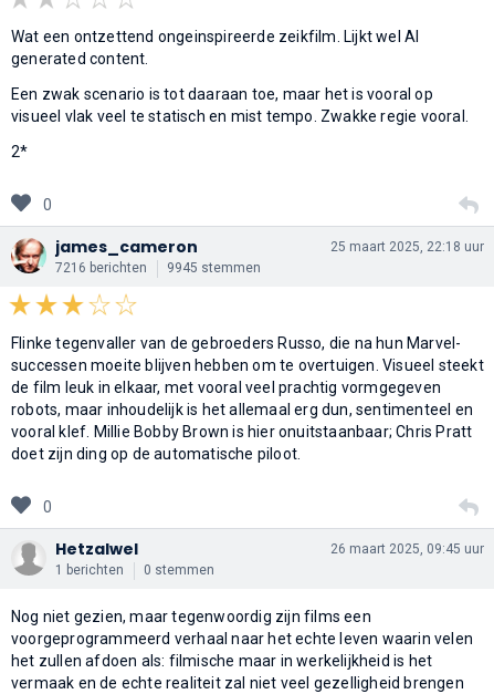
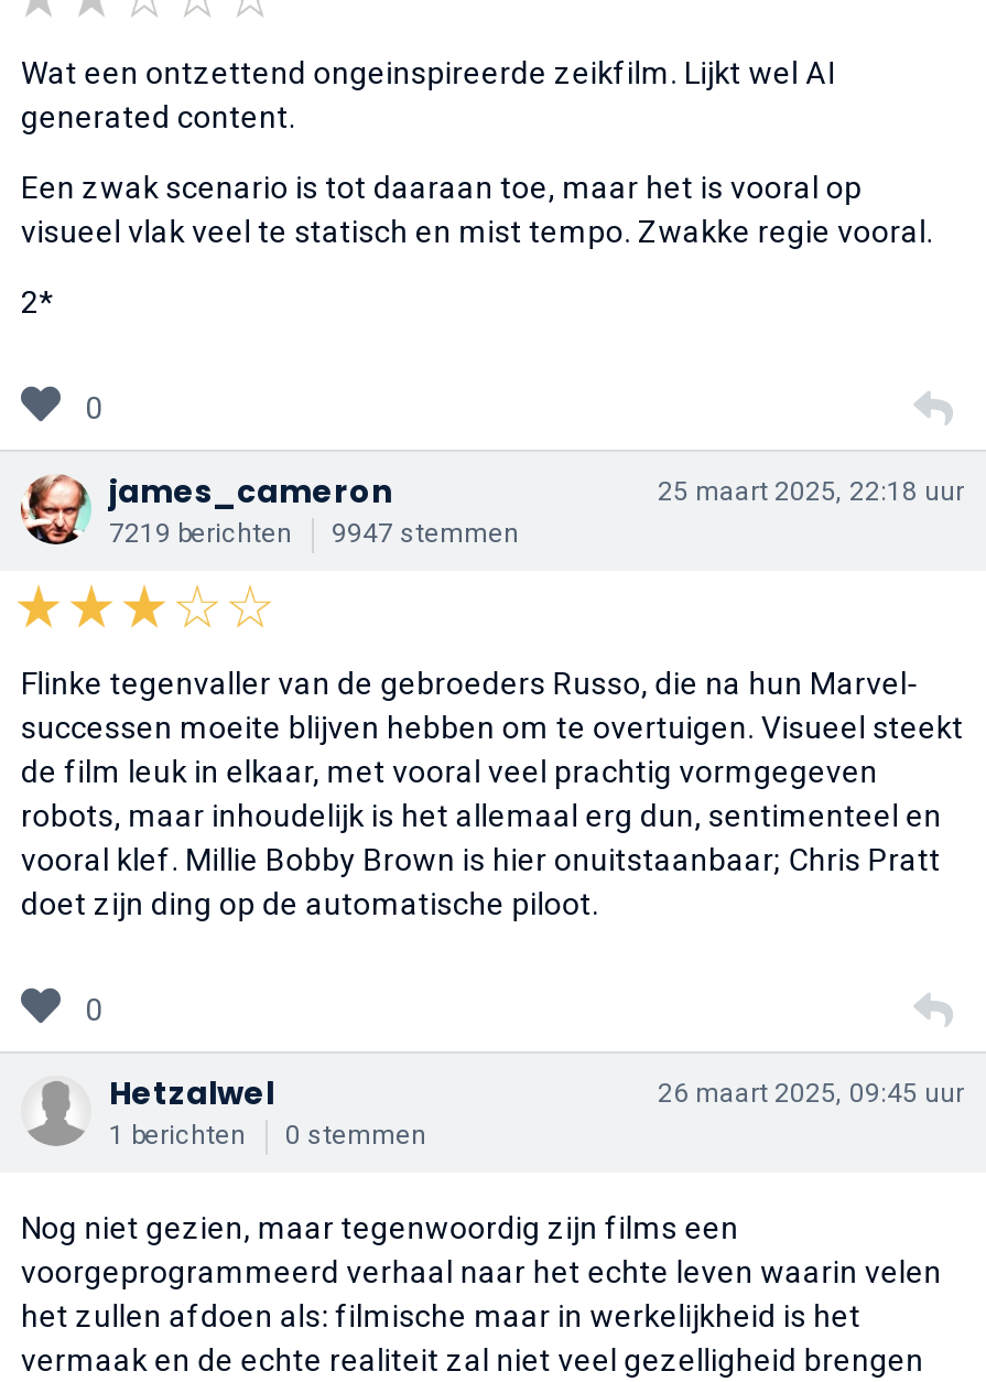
- 7216 berichten
+ 7219 berichten

- 9945 stemmen
+ 9947 stemmen
